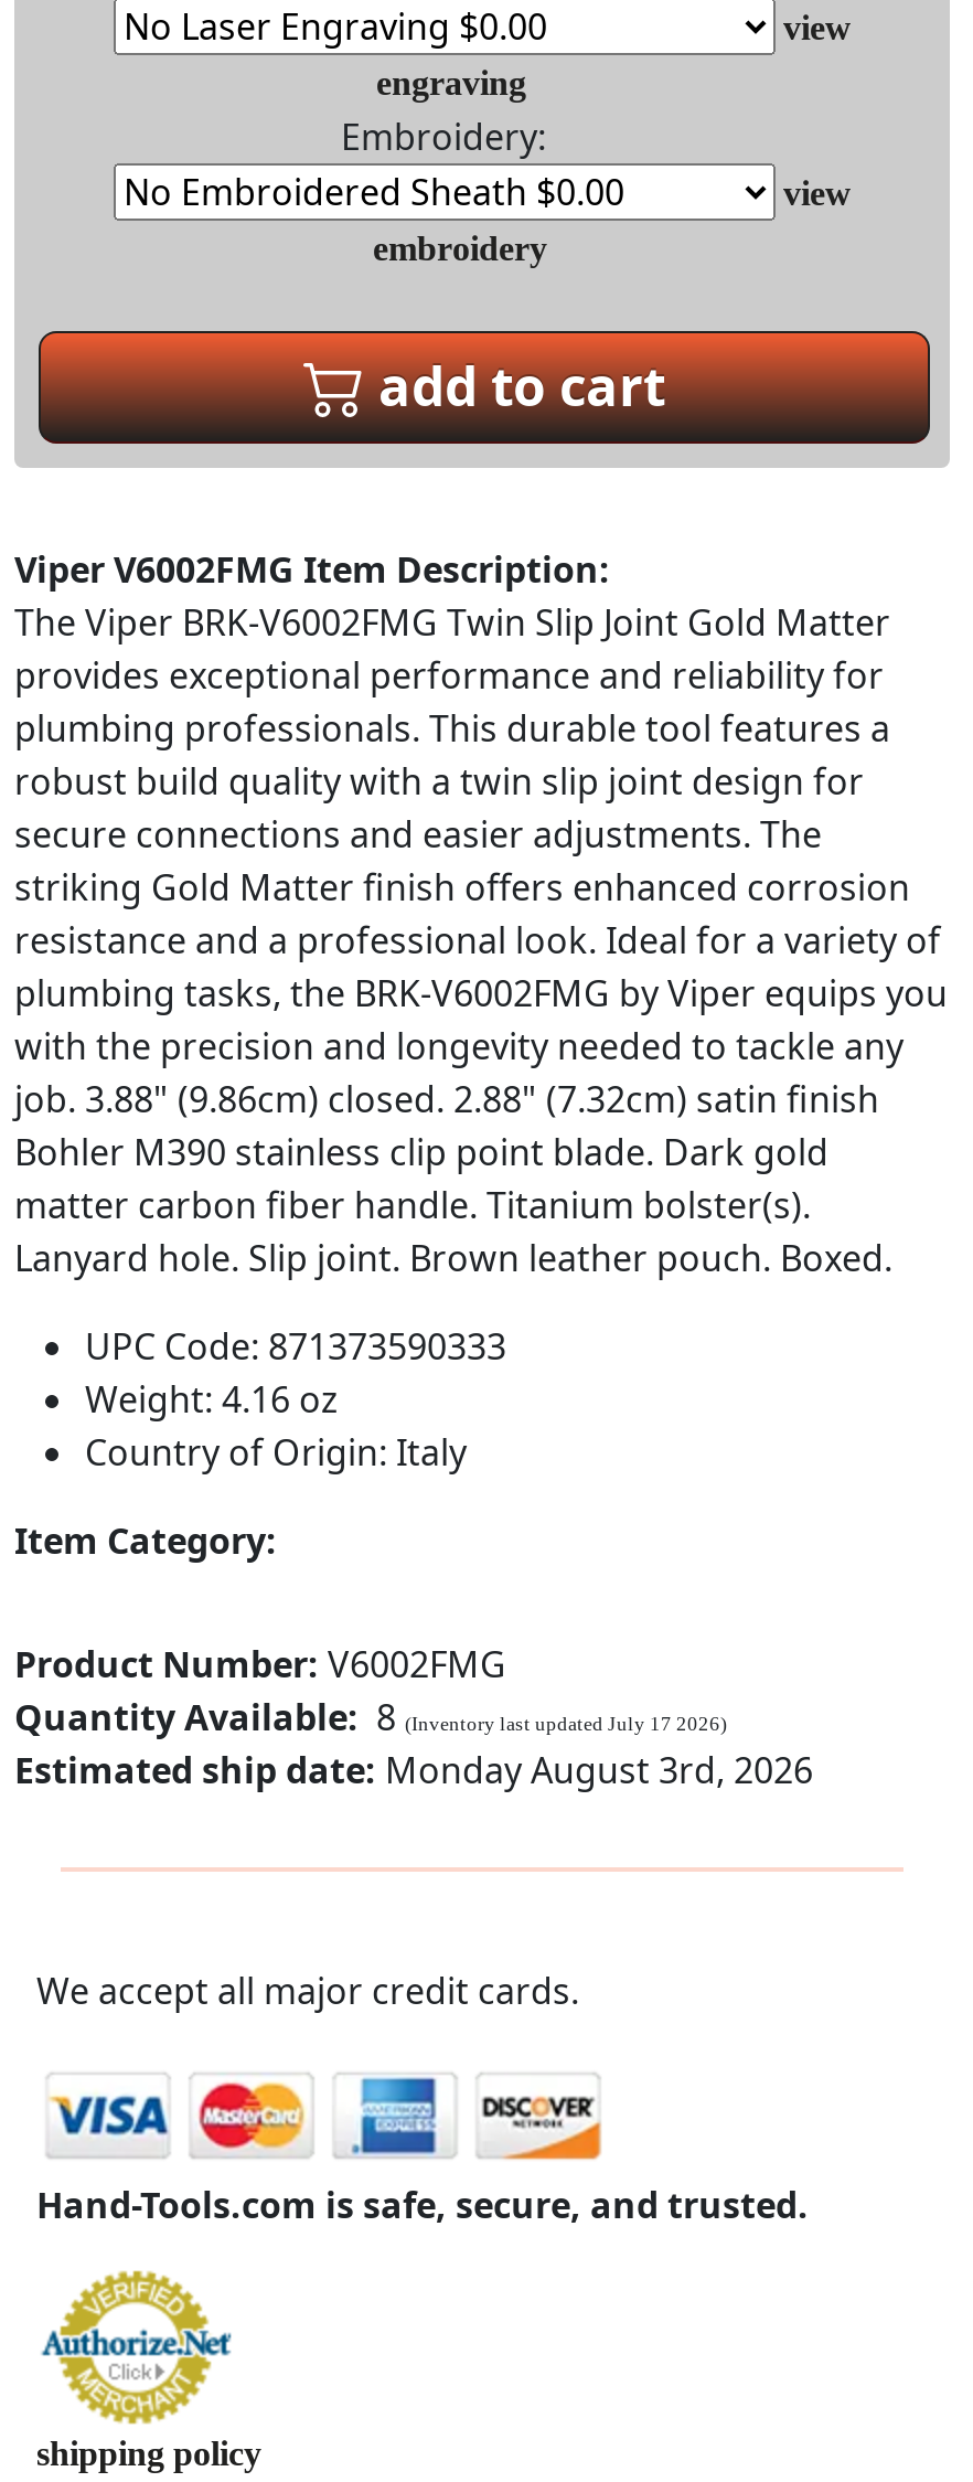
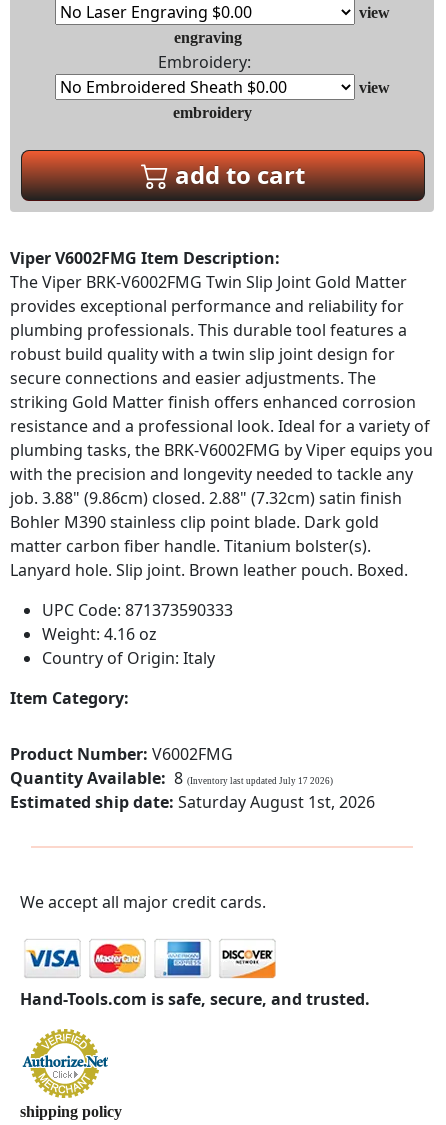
- Estimated ship date: Monday August 3rd, 2026
+ Estimated ship date: Saturday August 1st, 2026
